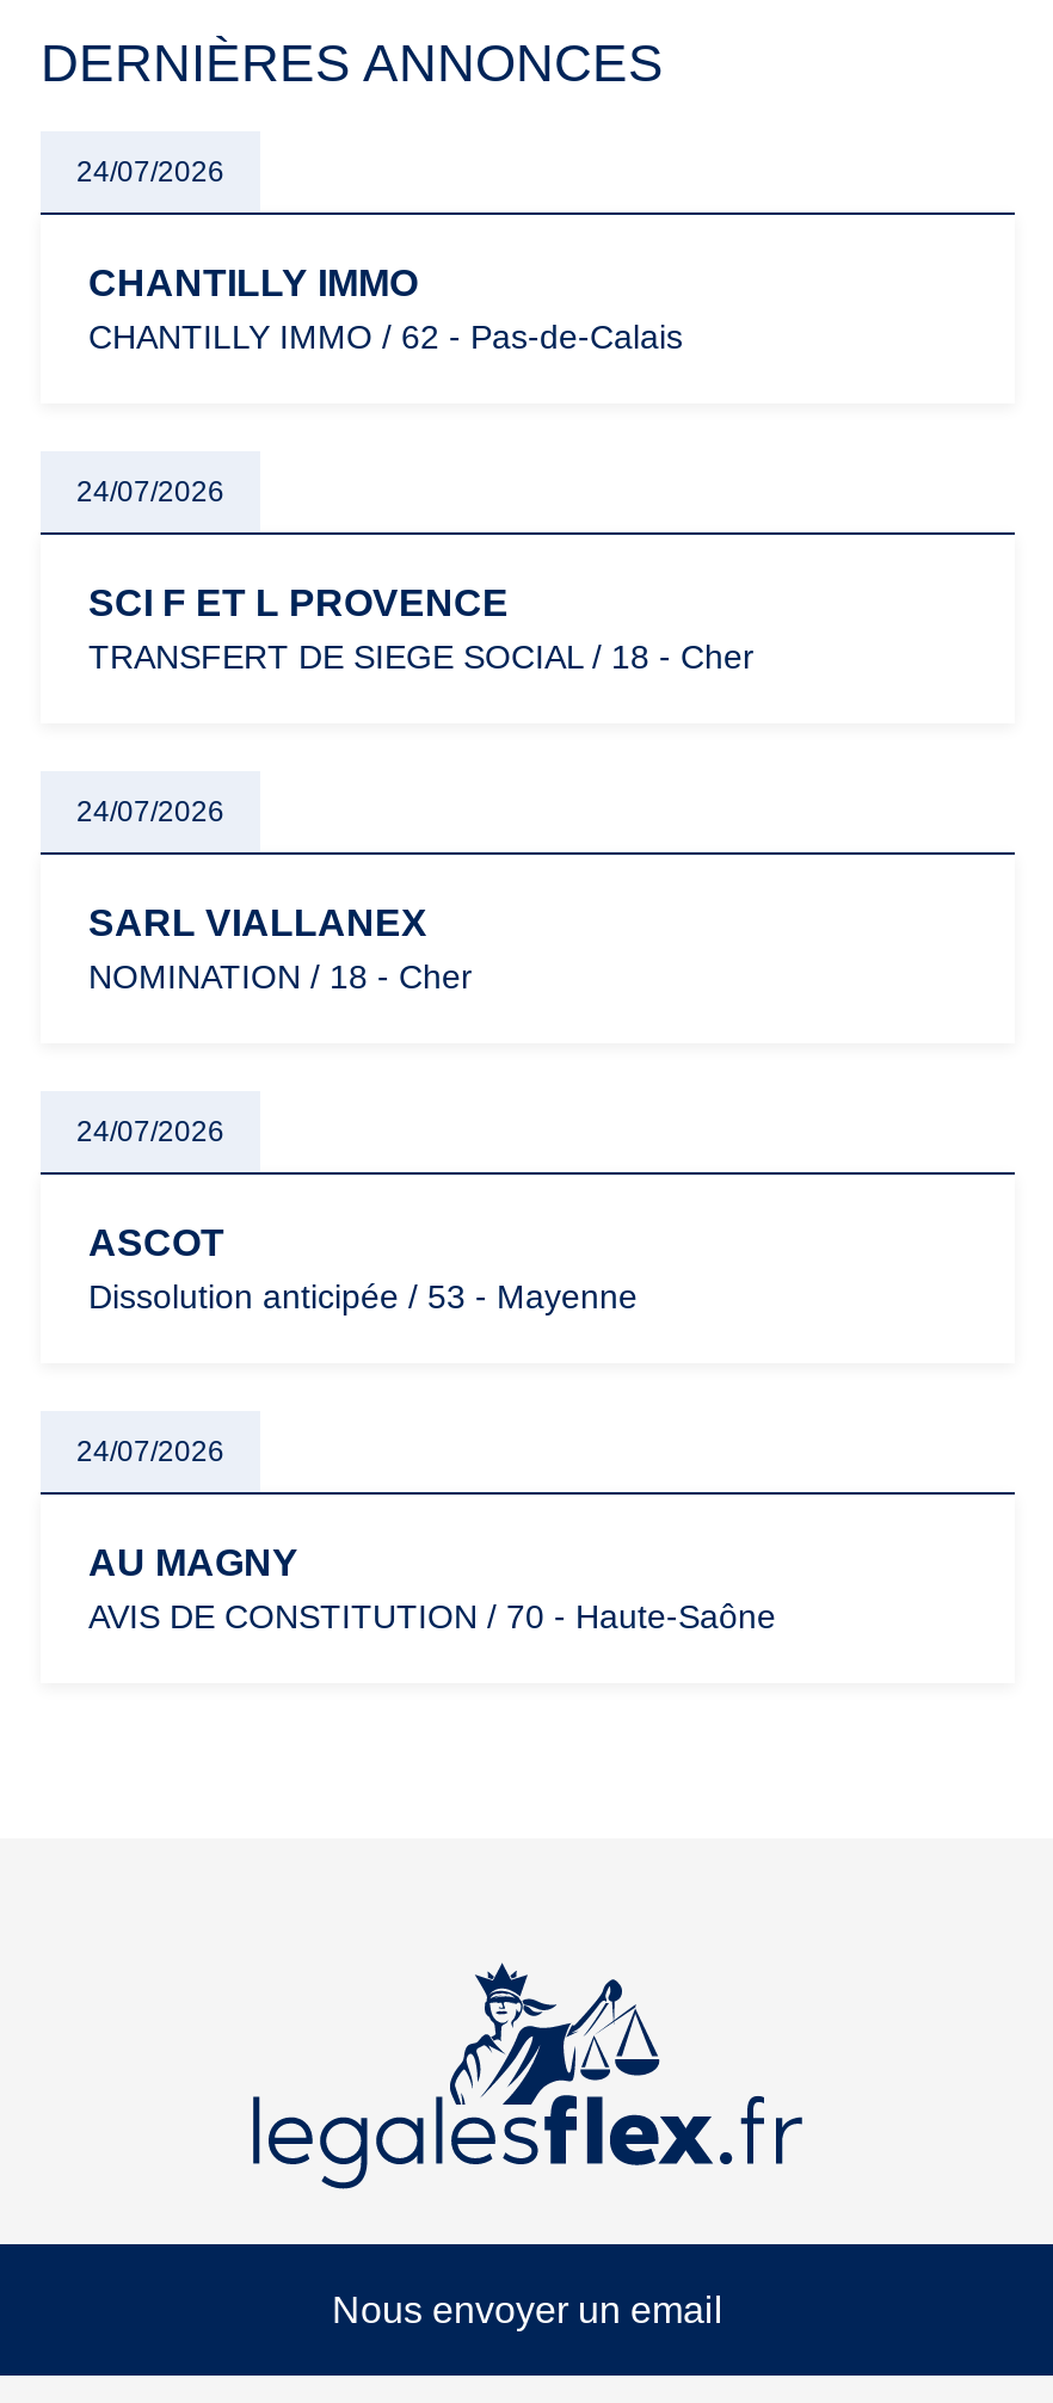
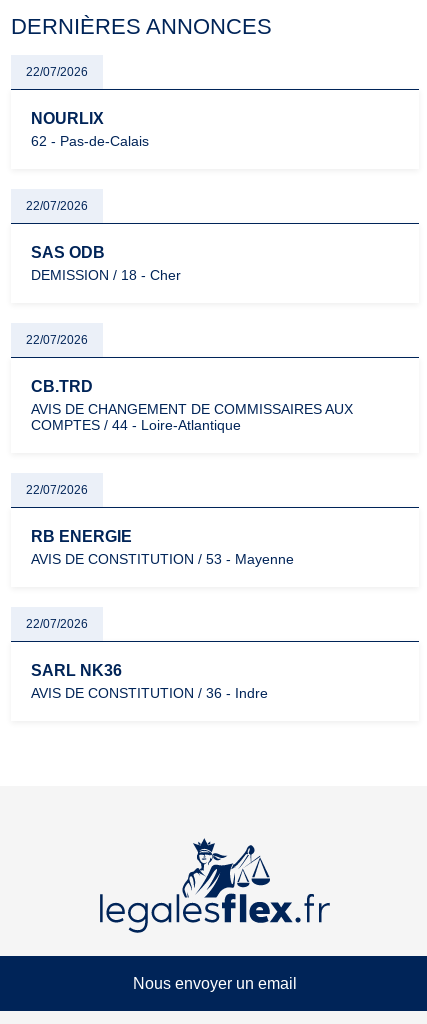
- 24/07/2026
+ 22/07/2026

- CHANTILLY IMMO
- CHANTILLY IMMO / 62 - Pas-de-Calais
+ NOURLIX
+ 62 - Pas-de-Calais

- 24/07/2026
+ 22/07/2026

- SCI F ET L PROVENCE
- TRANSFERT DE SIEGE SOCIAL / 18 - Cher
+ SAS ODB
+ DEMISSION / 18 - Cher

- 24/07/2026
+ 22/07/2026

- SARL VIALLANEX
- NOMINATION / 18 - Cher
+ CB.TRD
+ AVIS DE CHANGEMENT DE COMMISSAIRES AUX
+ COMPTES / 44 - Loire-Atlantique

- 24/07/2026
+ 22/07/2026

- ASCOT
- Dissolution anticipée / 53 - Mayenne
+ RB ENERGIE
+ AVIS DE CONSTITUTION / 53 - Mayenne

- 24/07/2026
+ 22/07/2026

- AU MAGNY
- AVIS DE CONSTITUTION / 70 - Haute-Saône
+ SARL NK36
+ AVIS DE CONSTITUTION / 36 - Indre
